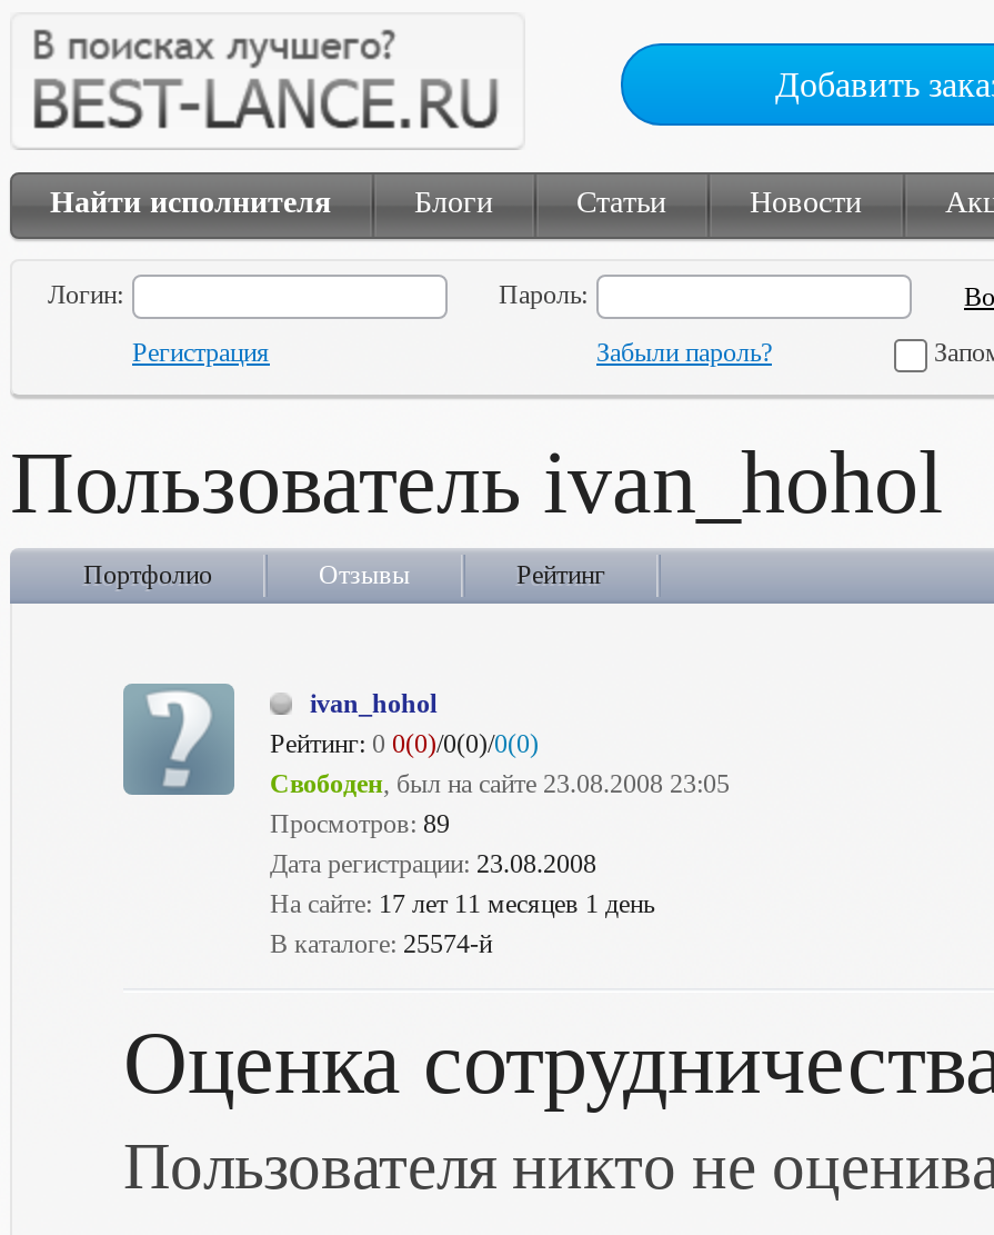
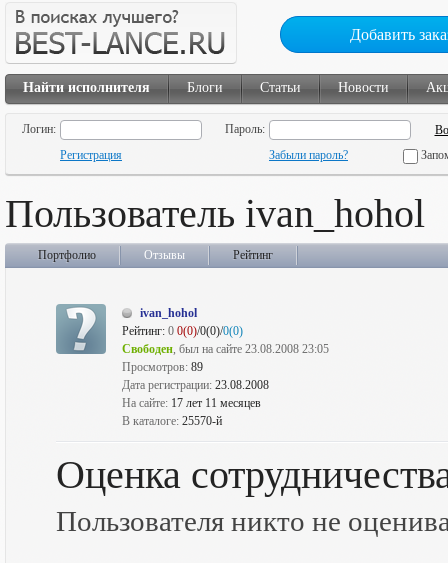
- На сайте: 17 лет 11 месяцев 1 день
- В каталоге: 25574-й
+ На сайте: 17 лет 11 месяцев
+ В каталоге: 25570-й
